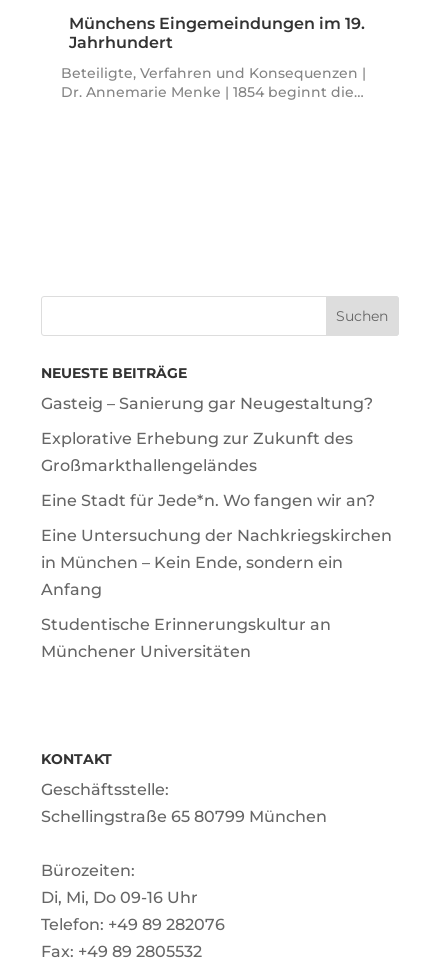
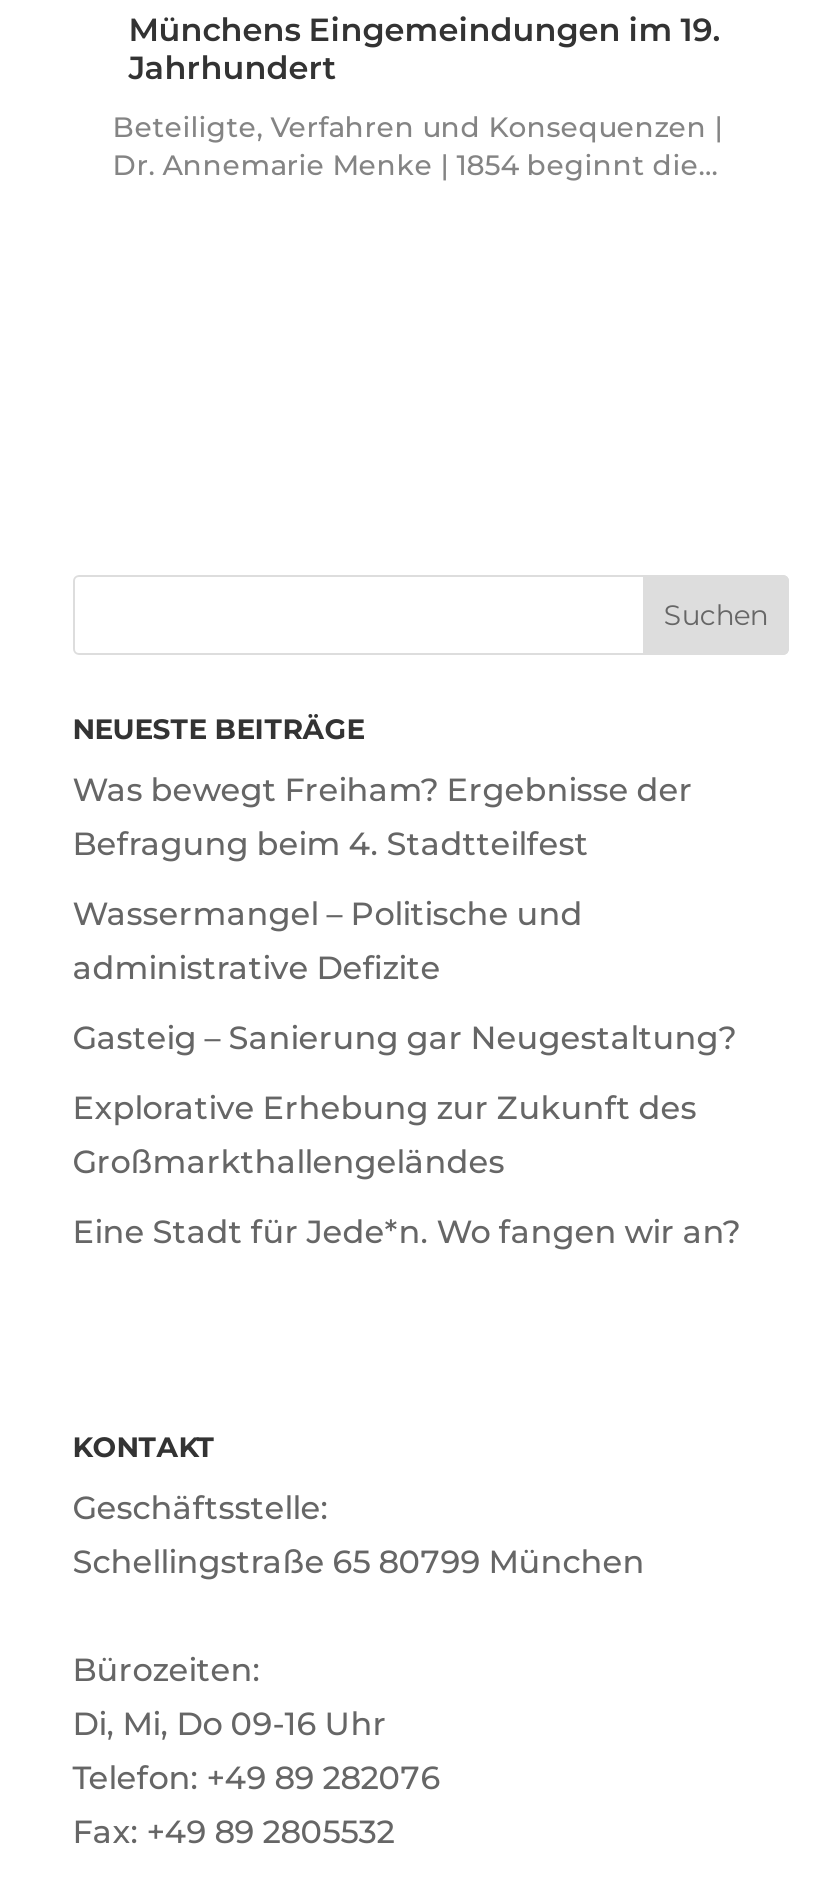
+ Was bewegt Freiham? Ergebnisse der
+ Befragung beim 4. Stadtteilfest
+ Wassermangel – Politische und
+ administrative Defizite

moved down: Gasteig – Sanierung gar Neugestaltung? | Explorative Erhebung zur Zukunft des | Großmarkthallengeländes | Eine Stadt für Jede*n. Wo fangen wir an?

- Eine Untersuchung der Nachkriegskirchen
- in München – Kein Ende, sondern ein
- Anfang
- Studentische Erinnerungskultur an
- Münchener Universitäten
